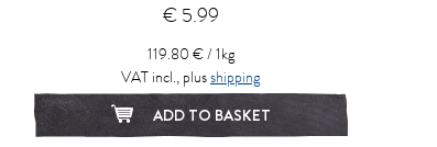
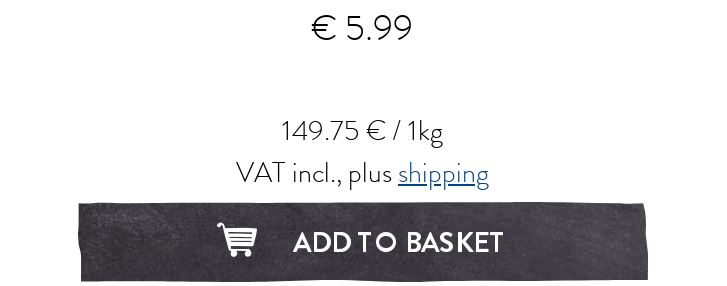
- 119.80 € / 1kg
+ 149.75 € / 1kg
